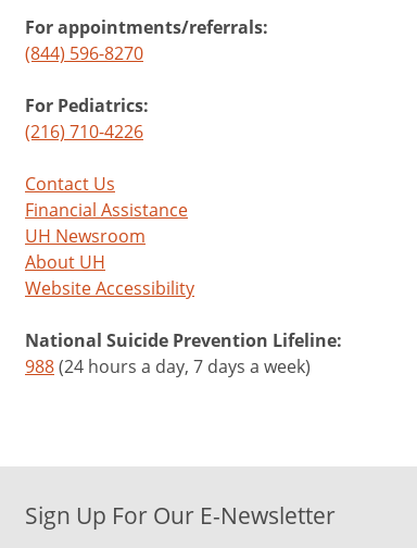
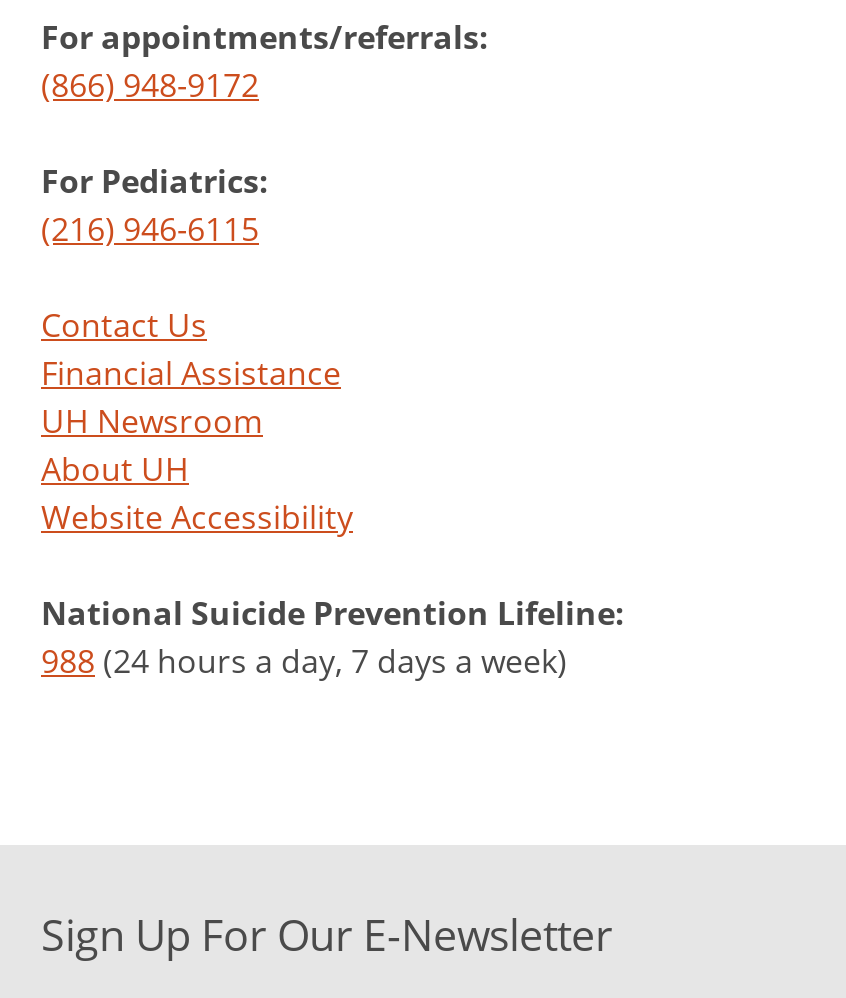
- (844) 596-8270
+ (866) 948-9172

- (216) 710-4226
+ (216) 946-6115
